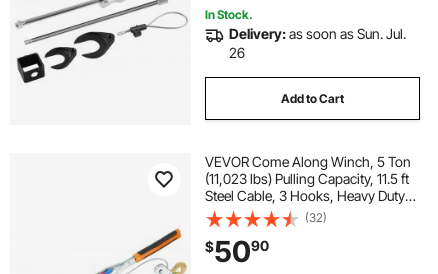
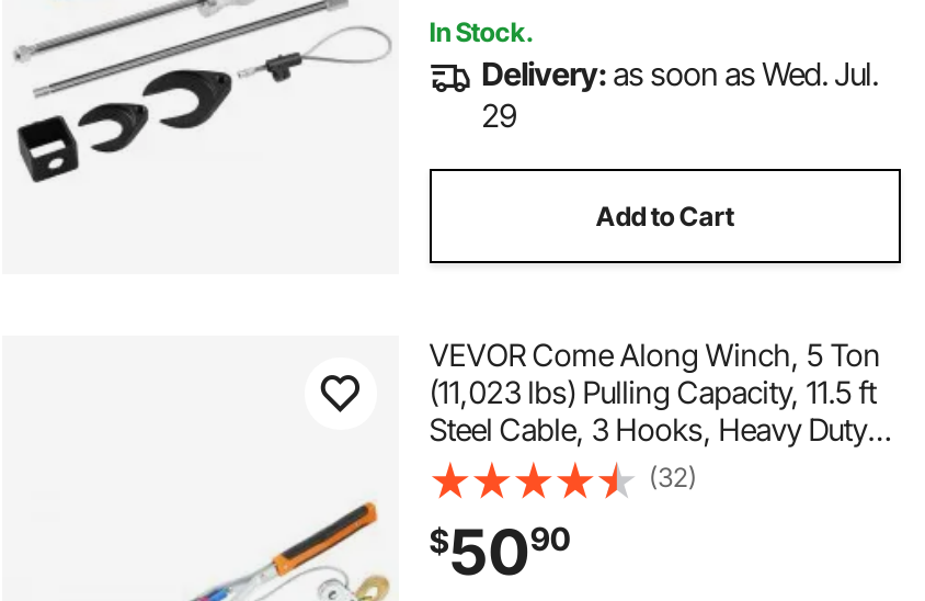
- Delivery: as soon as Sun. Jul.
+ Delivery: as soon as Wed. Jul.

- 26
+ 29
